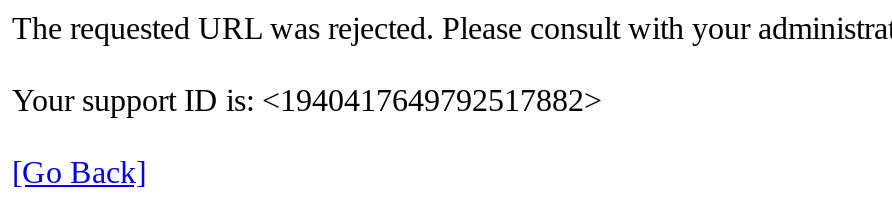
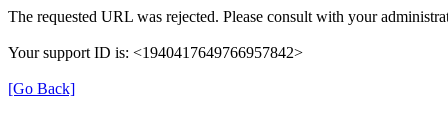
- Your support ID is: <1940417649792517882>
+ Your support ID is: <1940417649766957842>
